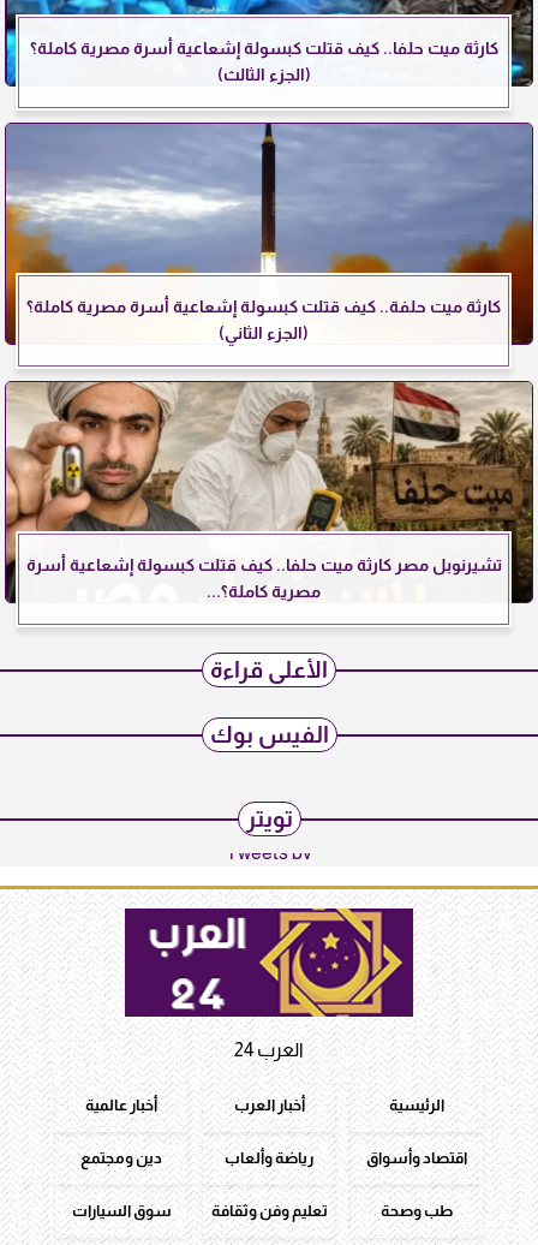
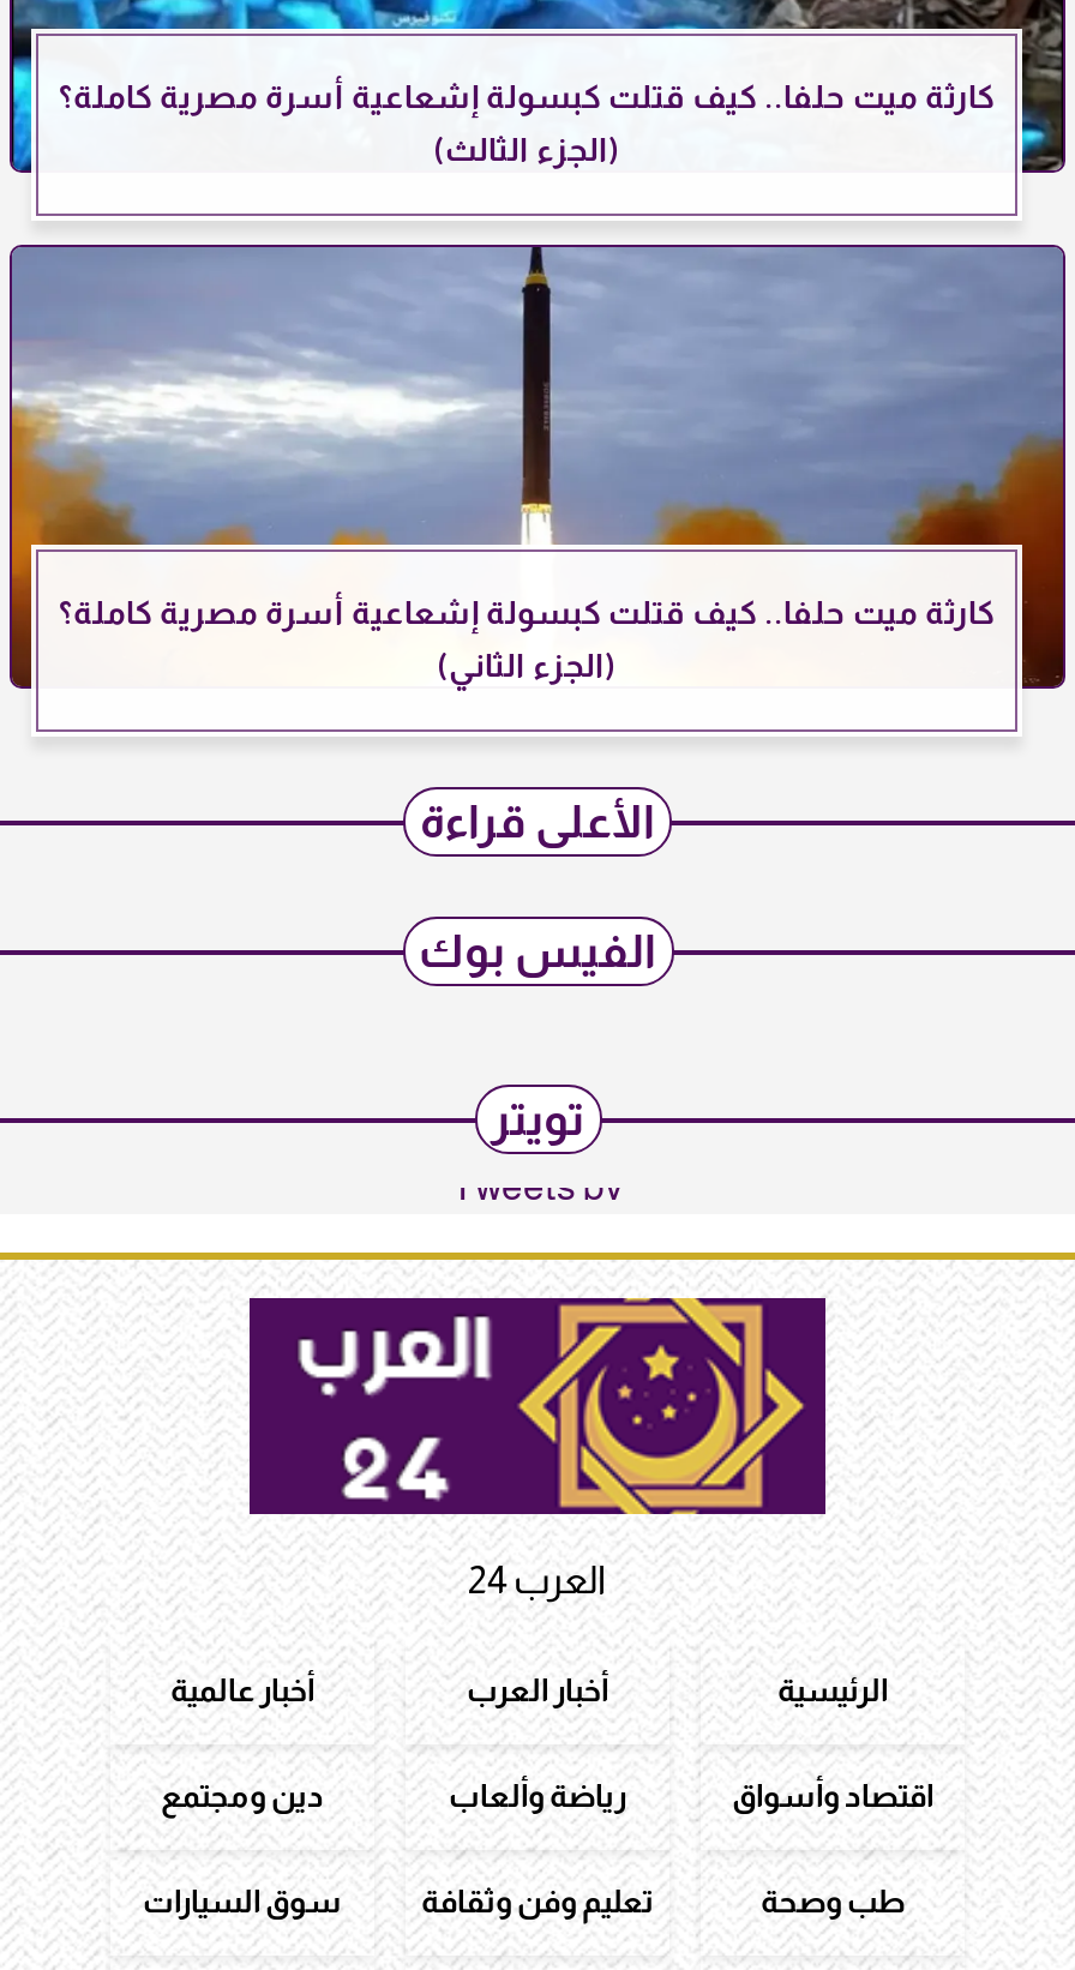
- كارثة ميت حلفة.. كيف قتلت كبسولة إشعاعية أسرة مصرية كاملة؟
+ كارثة ميت حلفا.. كيف قتلت كبسولة إشعاعية أسرة مصرية كاملة؟

- [image]
- تشيرنوبل مصر كارثة ميت حلفا.. كيف قتلت كبسولة إشعاعية أسرة
- مصرية كاملة؟...
